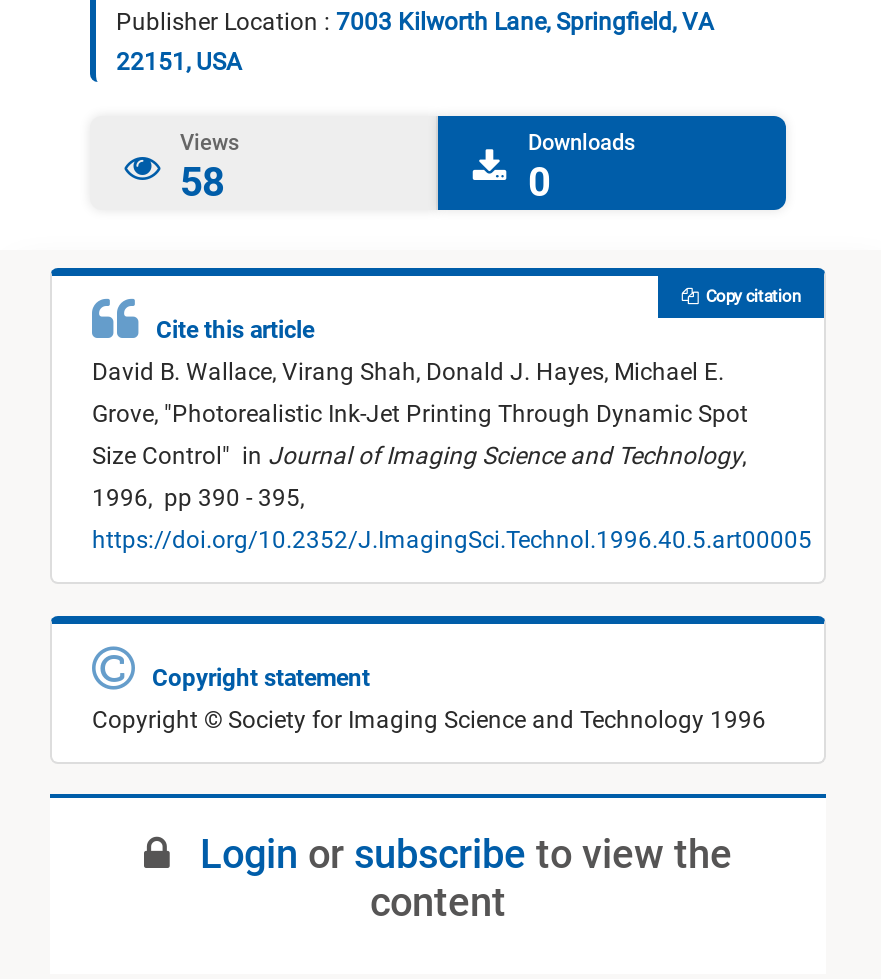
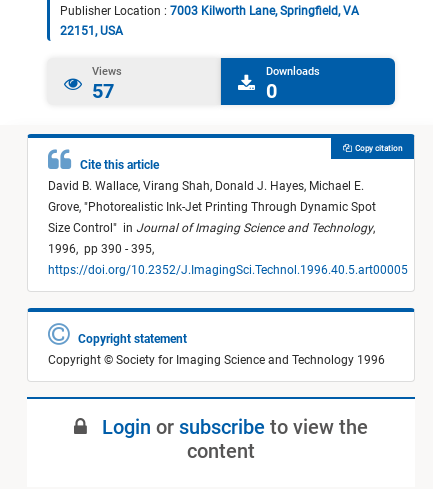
- 58
+ 57
